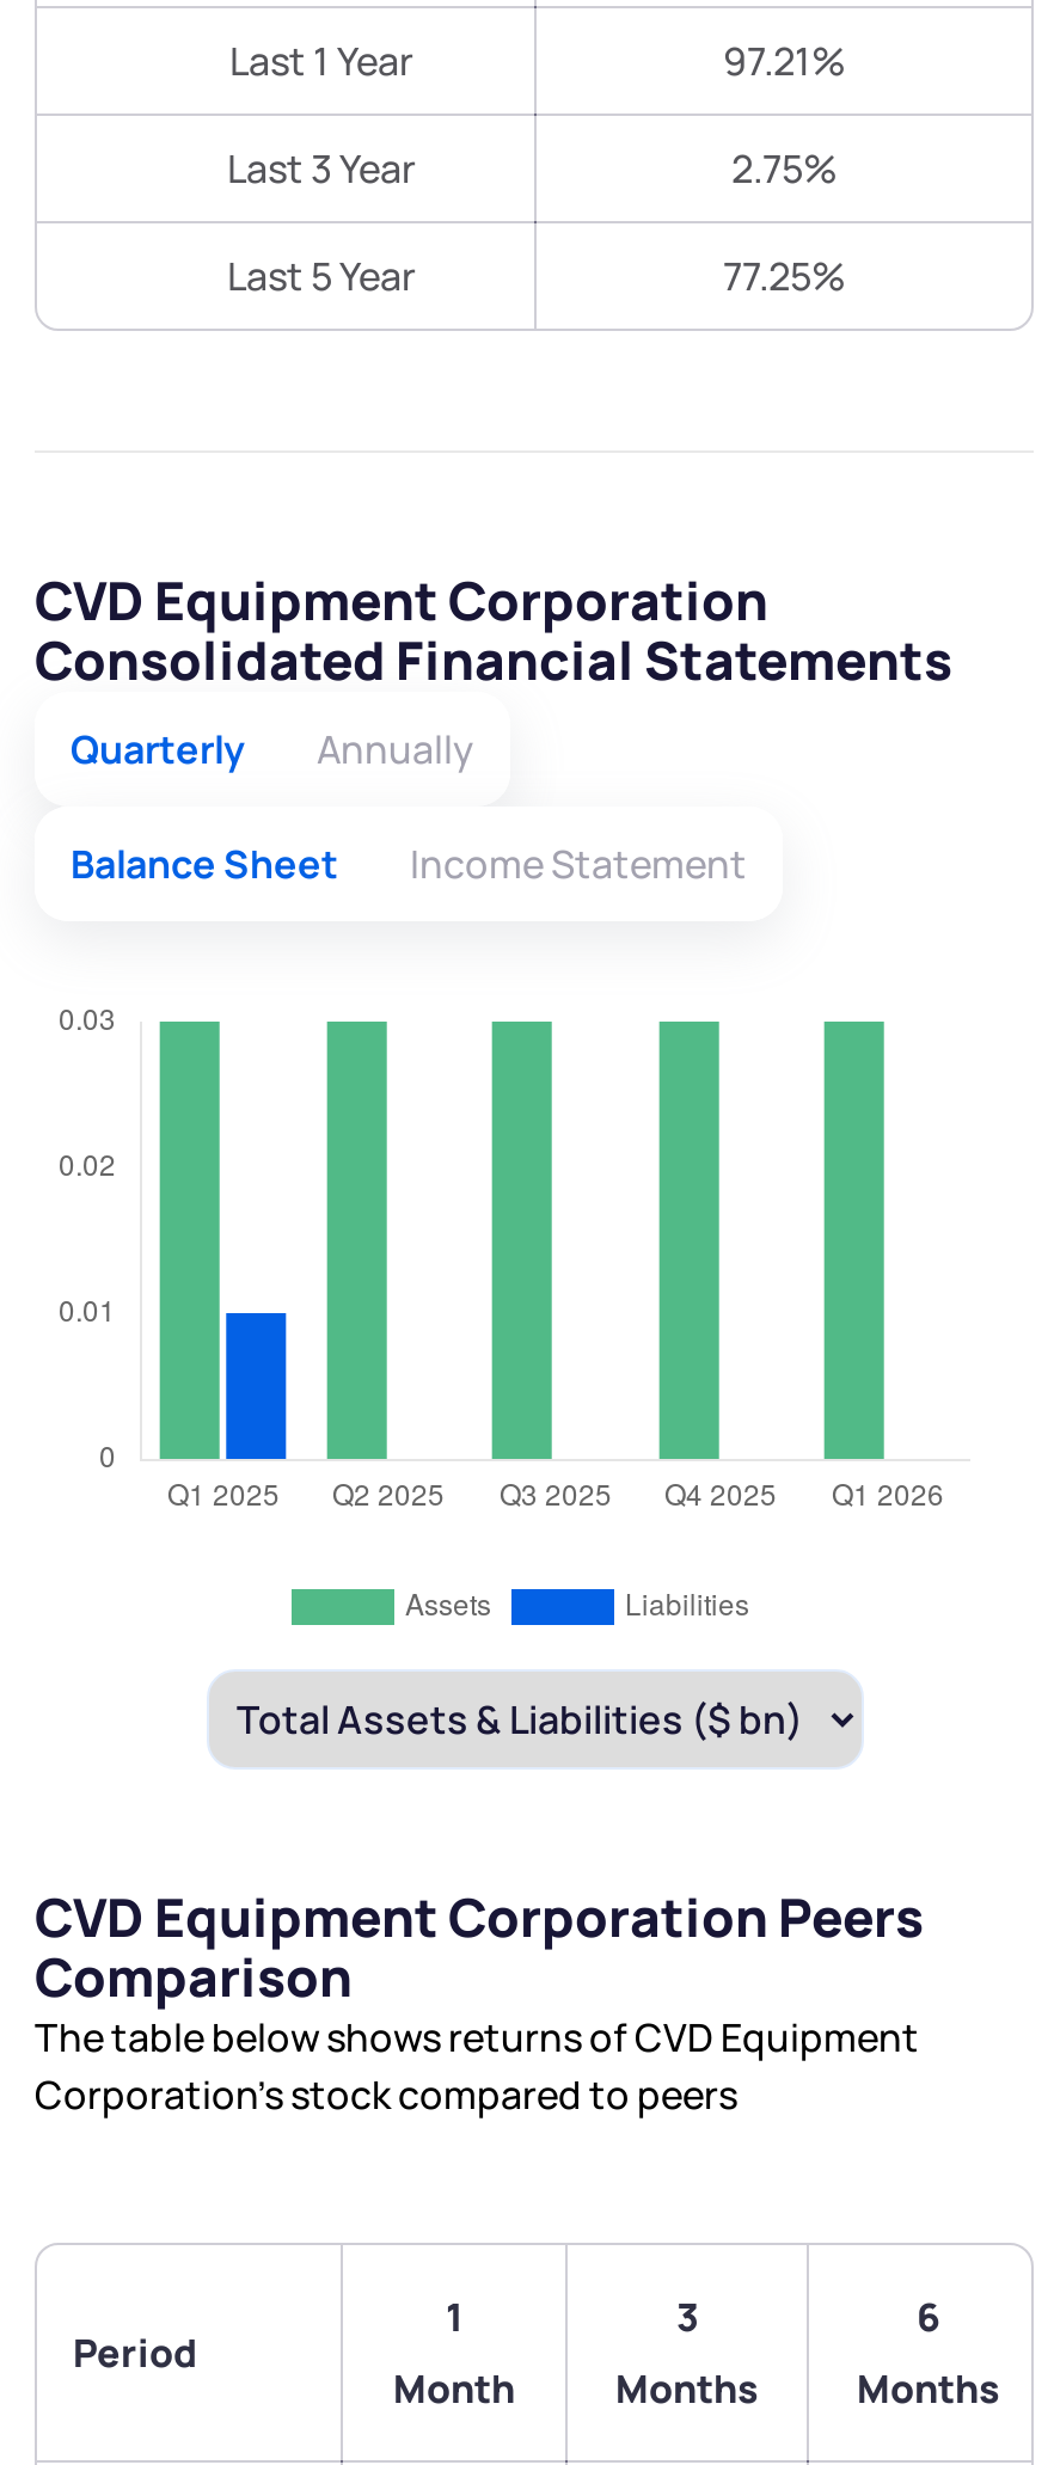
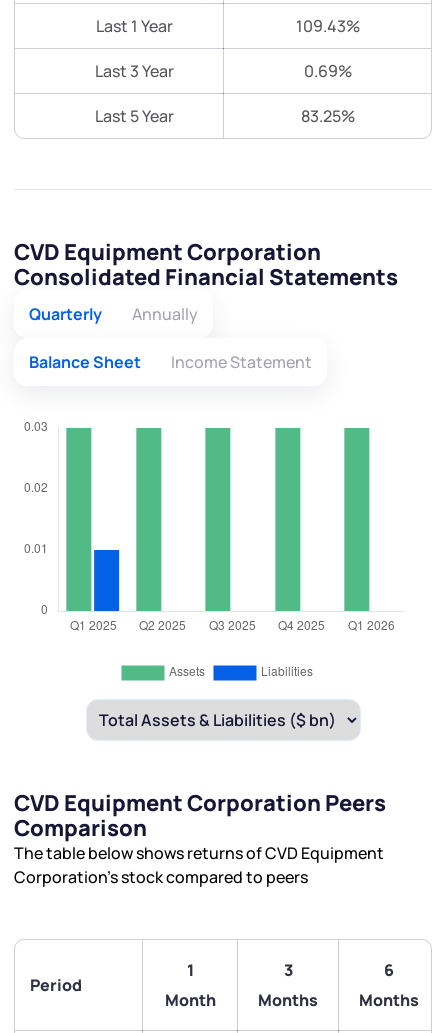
- 97.21%
+ 109.43%

- 2.75%
+ 0.69%

- 77.25%
+ 83.25%
